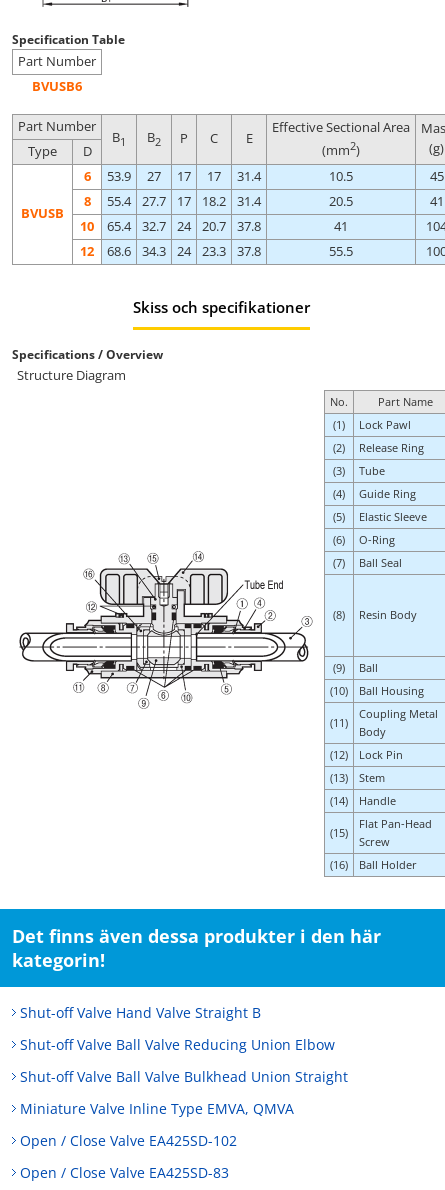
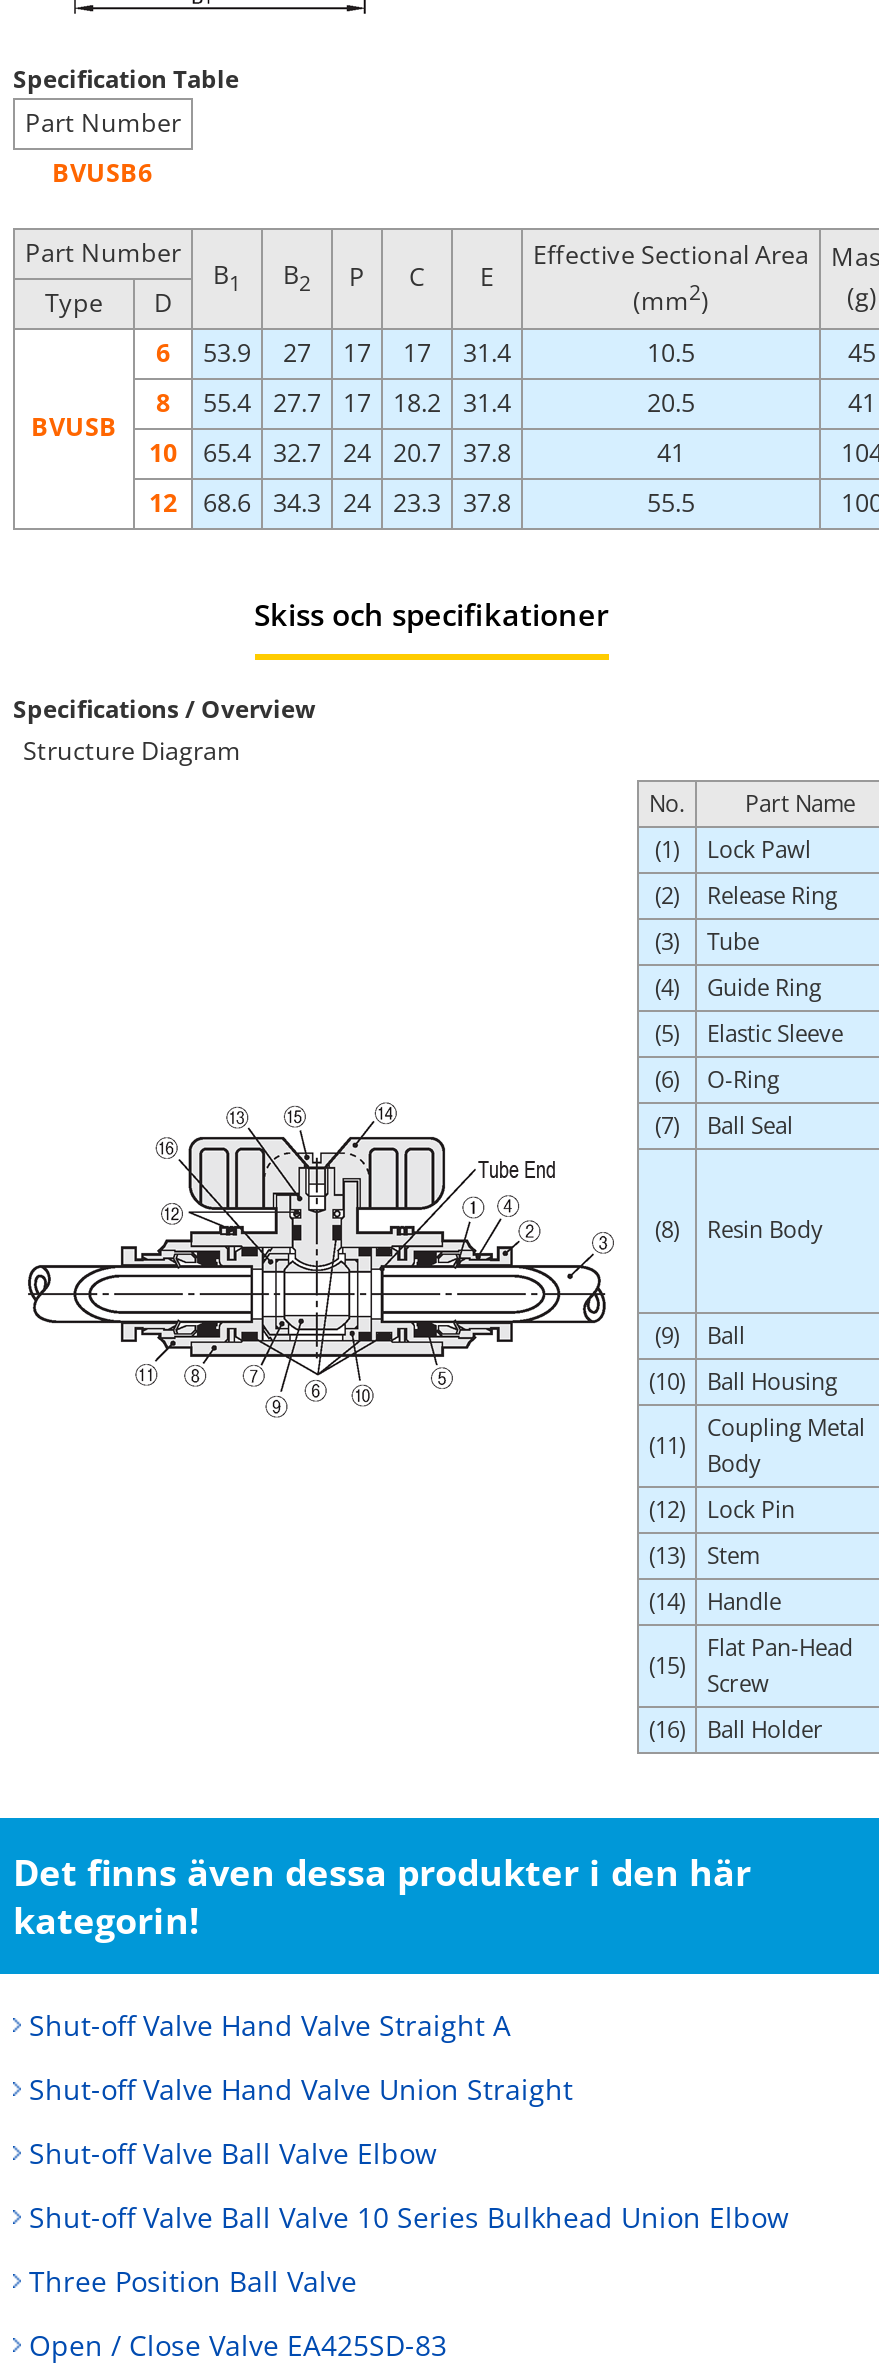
- Shut-off Valve Hand Valve Straight B
+ Shut-off Valve Hand Valve Straight A

- Shut-off Valve Ball Valve Reducing Union Elbow
+ Shut-off Valve Hand Valve Union Straight

- Shut-off Valve Ball Valve Bulkhead Union Straight
+ Shut-off Valve Ball Valve Elbow

- Miniature Valve Inline Type EMVA, QMVA
+ Shut-off Valve Ball Valve 10 Series Bulkhead Union Elbow

- Open / Close Valve EA425SD-102
+ Three Position Ball Valve
